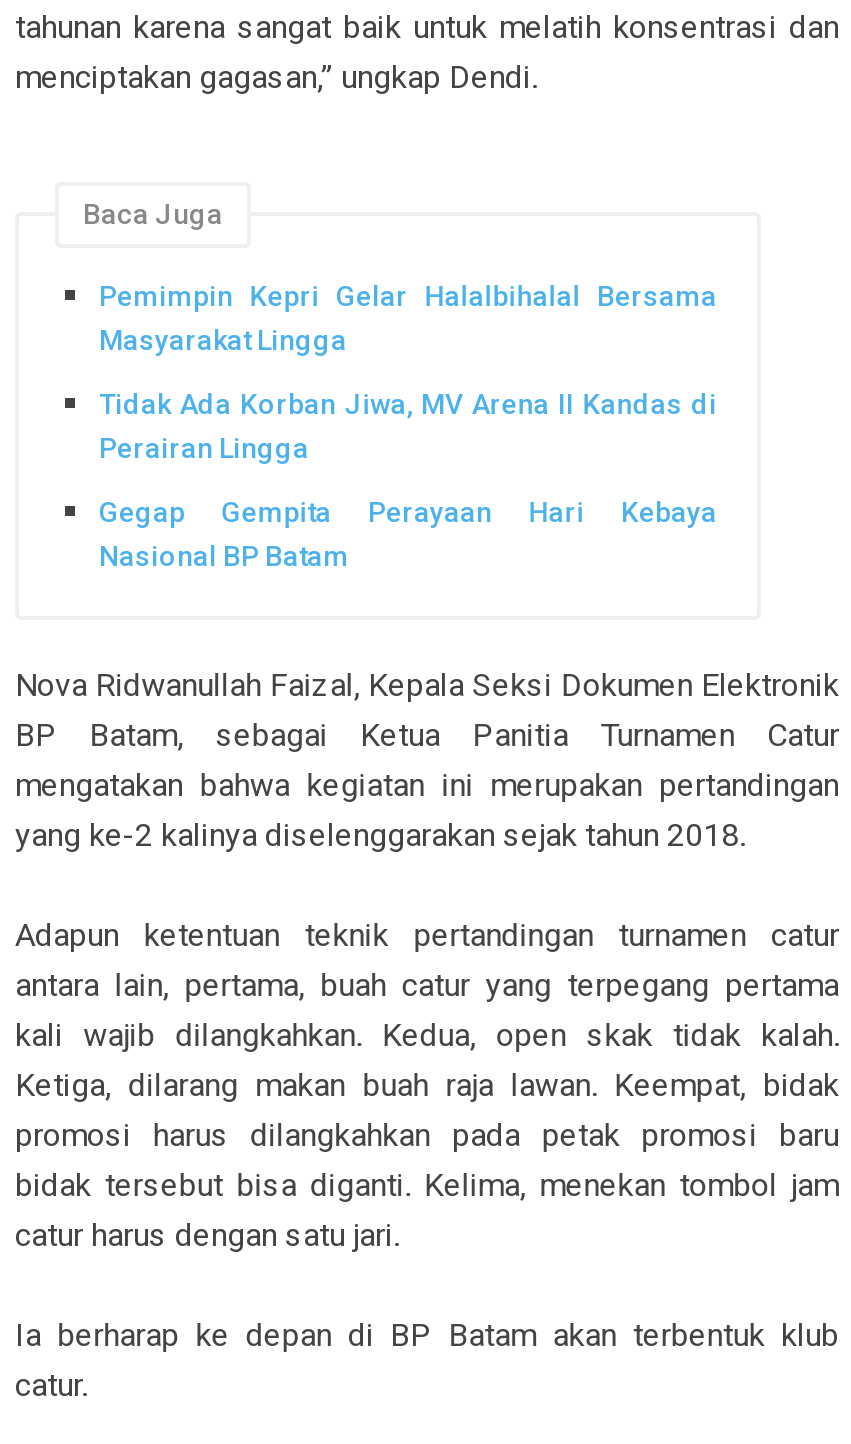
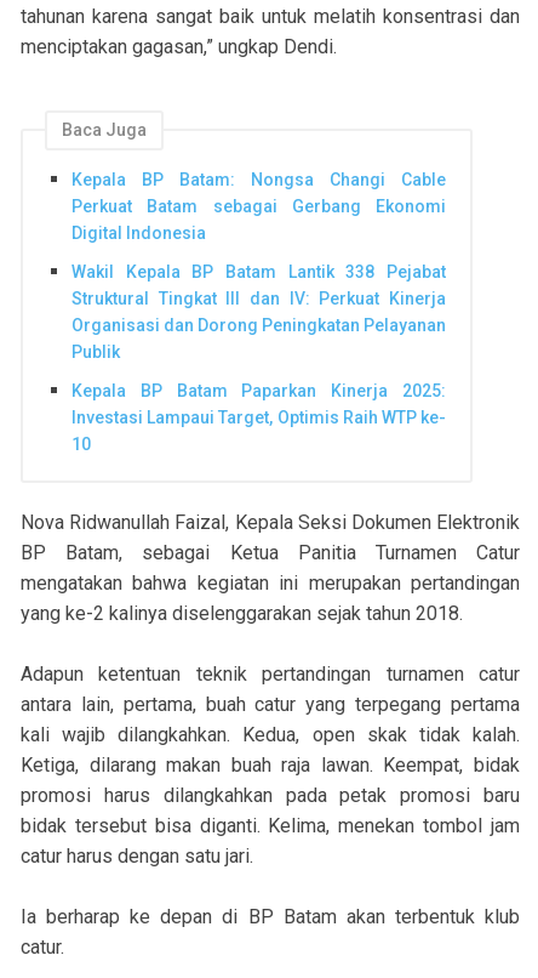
- Pemimpin Kepri Gelar Halalbihalal Bersama
- Masyarakat Lingga
+ Kepala BP Batam: Nongsa Changi Cable
+ Perkuat Batam sebagai Gerbang Ekonomi
+ Digital Indonesia

- Tidak Ada Korban Jiwa, MV Arena II Kandas di
- Perairan Lingga
+ Wakil Kepala BP Batam Lantik 338 Pejabat
+ Struktural Tingkat III dan IV: Perkuat Kinerja
+ Organisasi dan Dorong Peningkatan Pelayanan
+ Publik

- Gegap Gempita Perayaan Hari Kebaya
- Nasional BP Batam
+ Kepala BP Batam Paparkan Kinerja 2025:
+ Investasi Lampaui Target, Optimis Raih WTP ke-
+ 10
